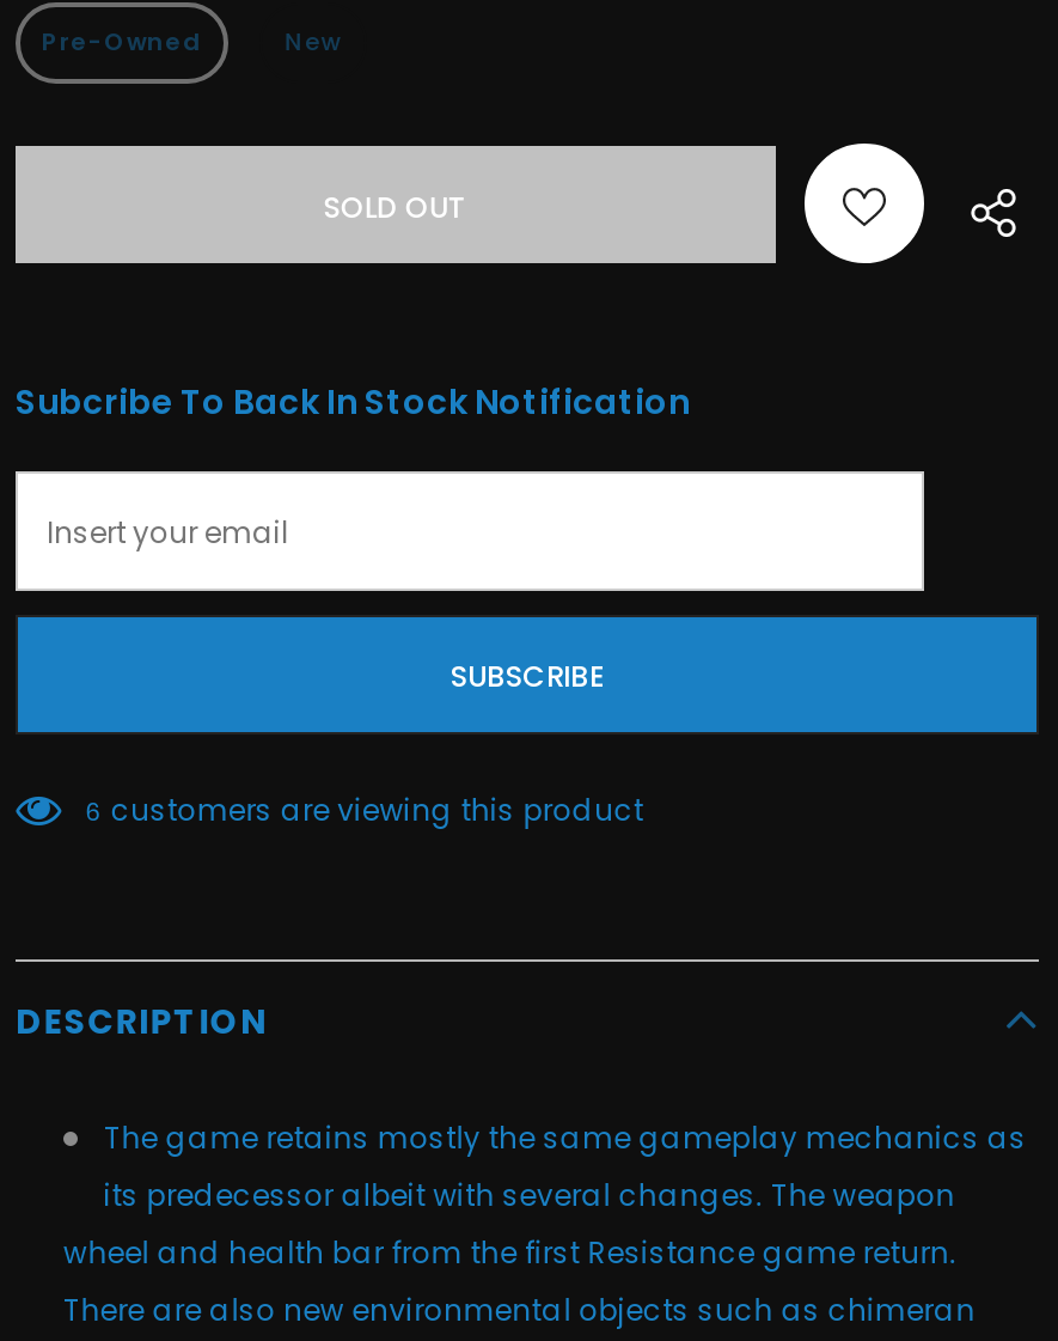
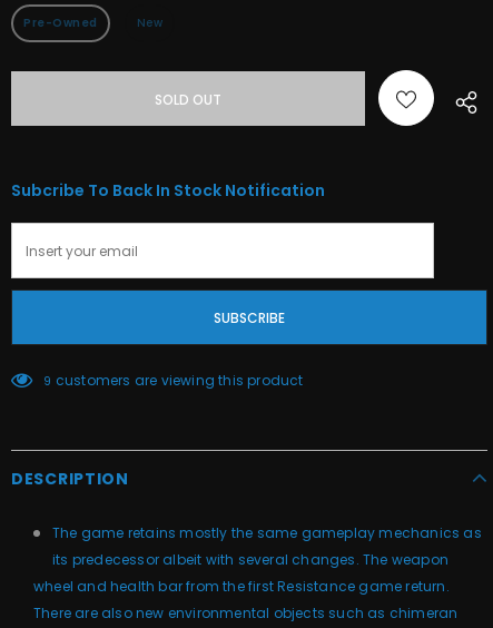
- 6 customers are viewing this product
+ 9 customers are viewing this product
